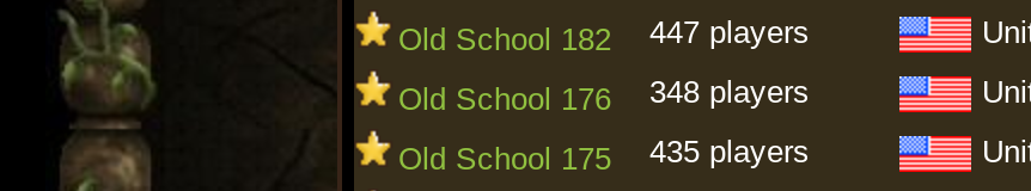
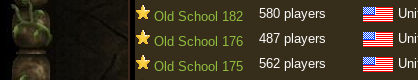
- Old School 182 447 players
+ Old School 182 580 players

- Old School 176 348 players
+ Old School 176 487 players

- Old School 175 435 players
+ Old School 175 562 players
